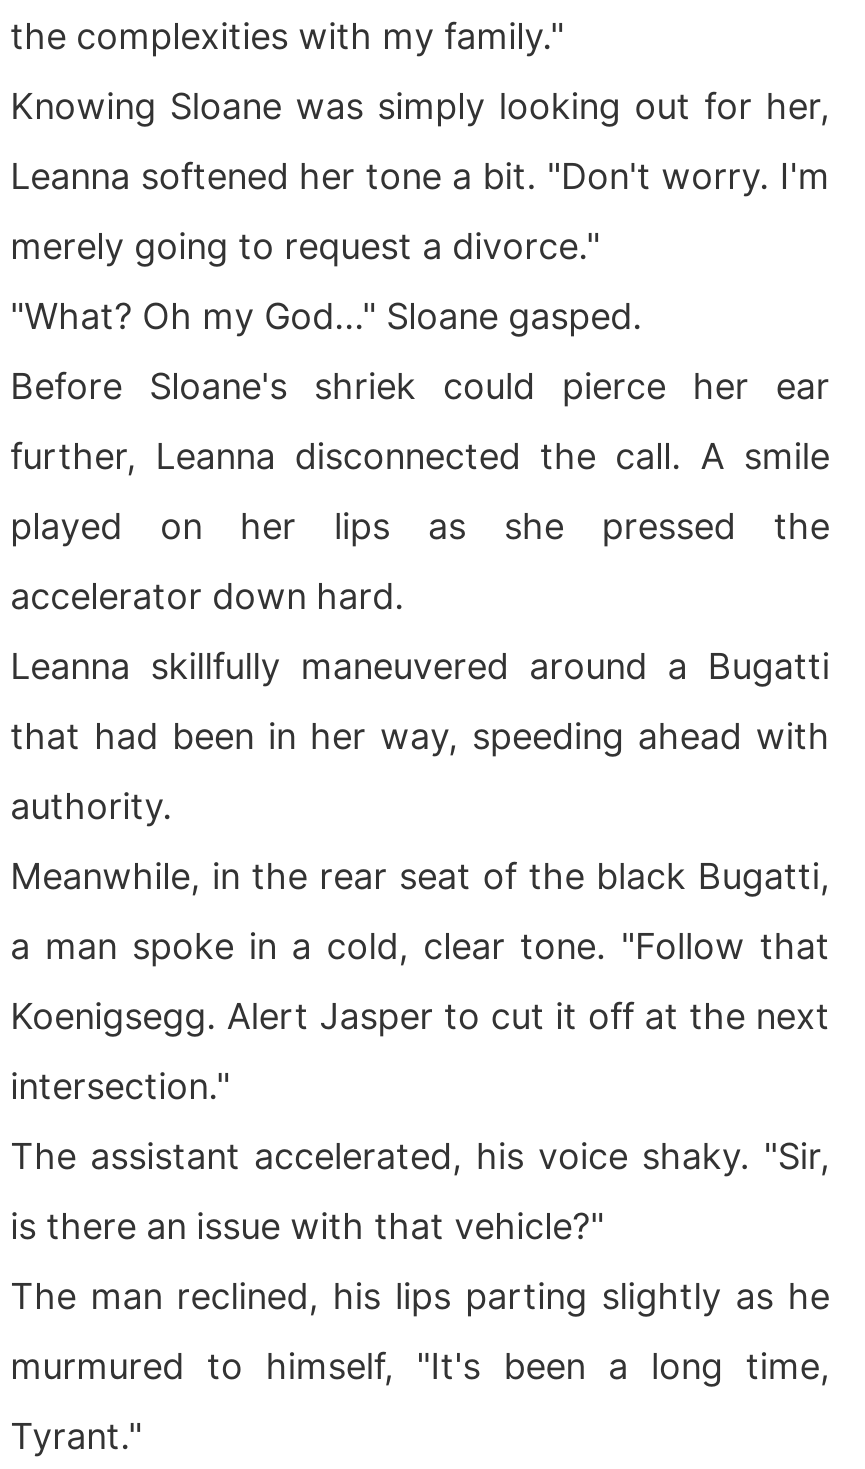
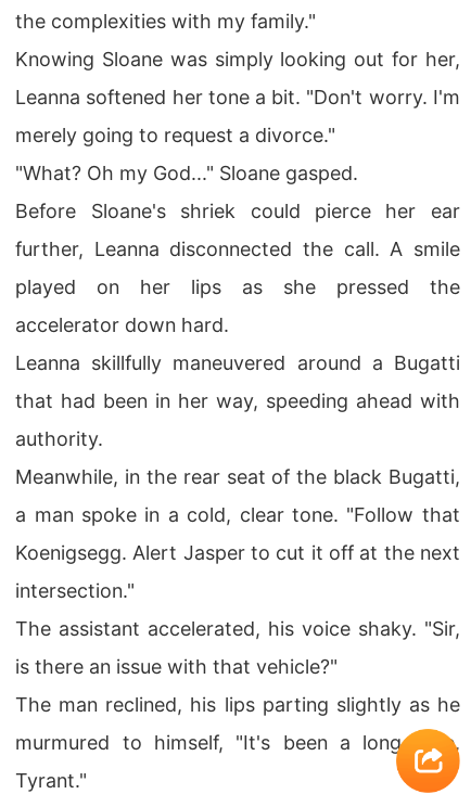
+ [image]
